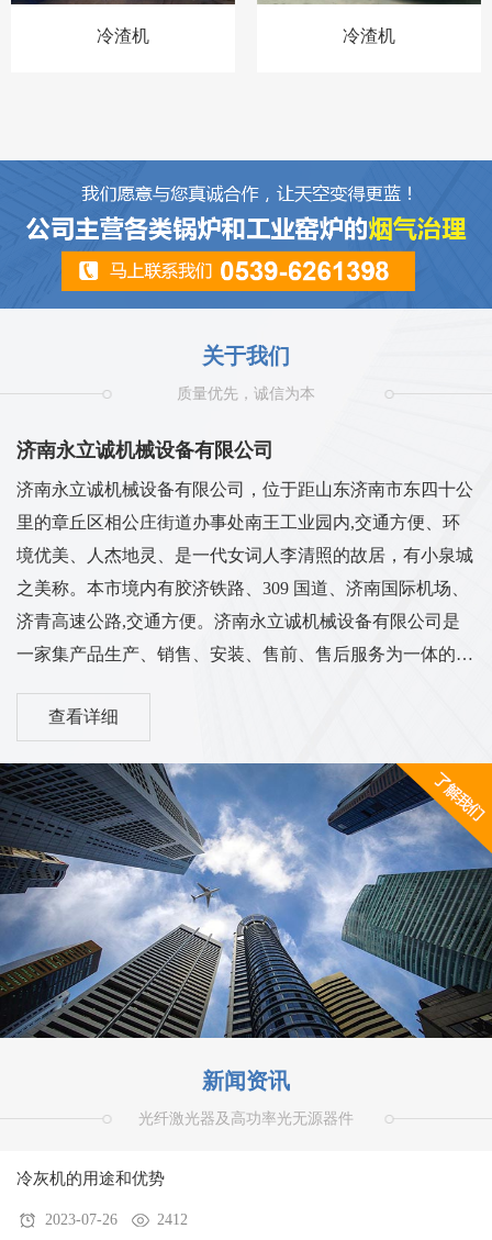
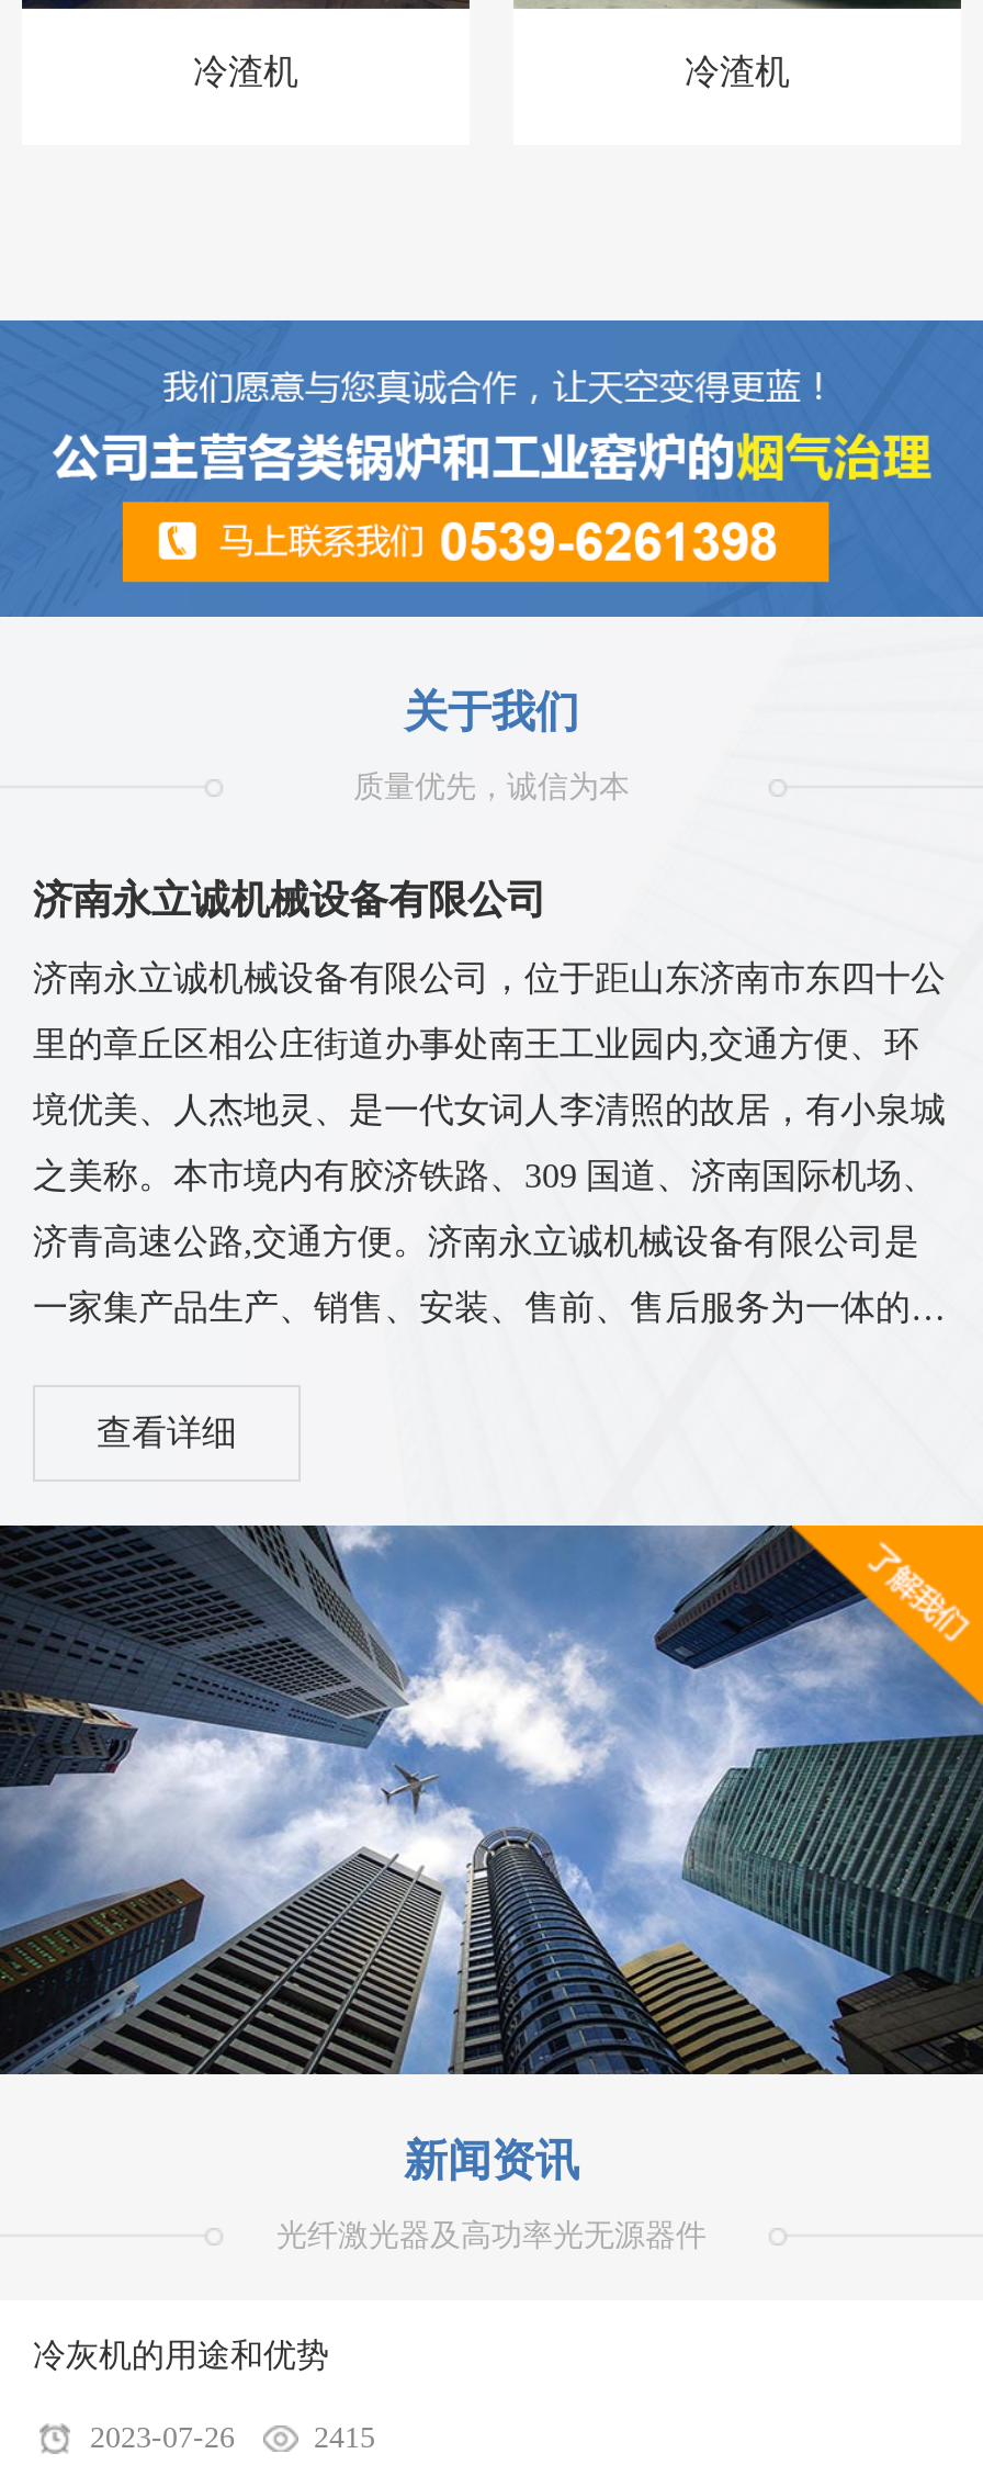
- 2412
+ 2415
